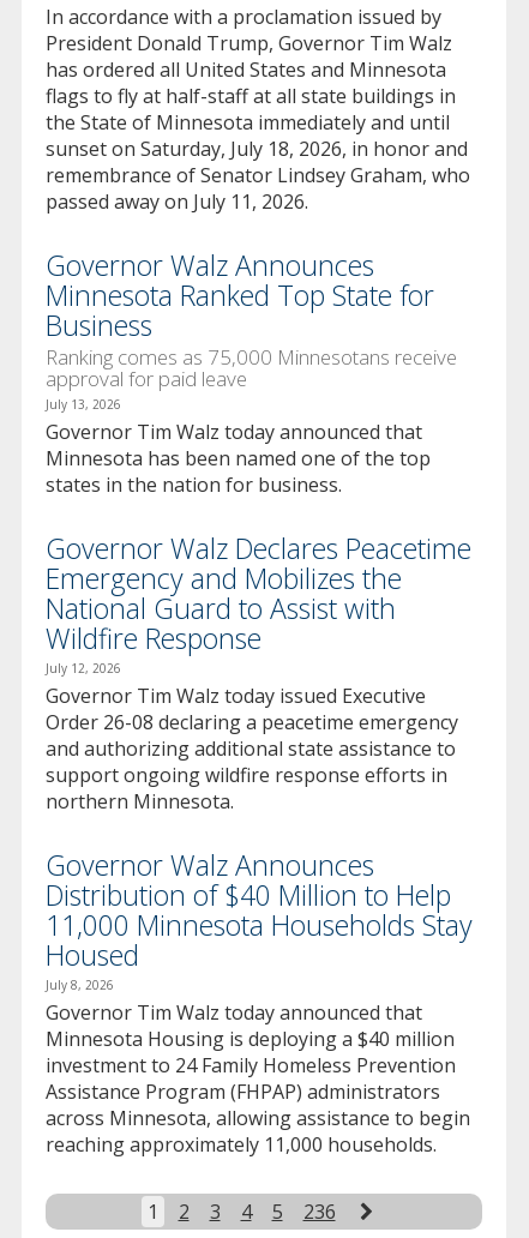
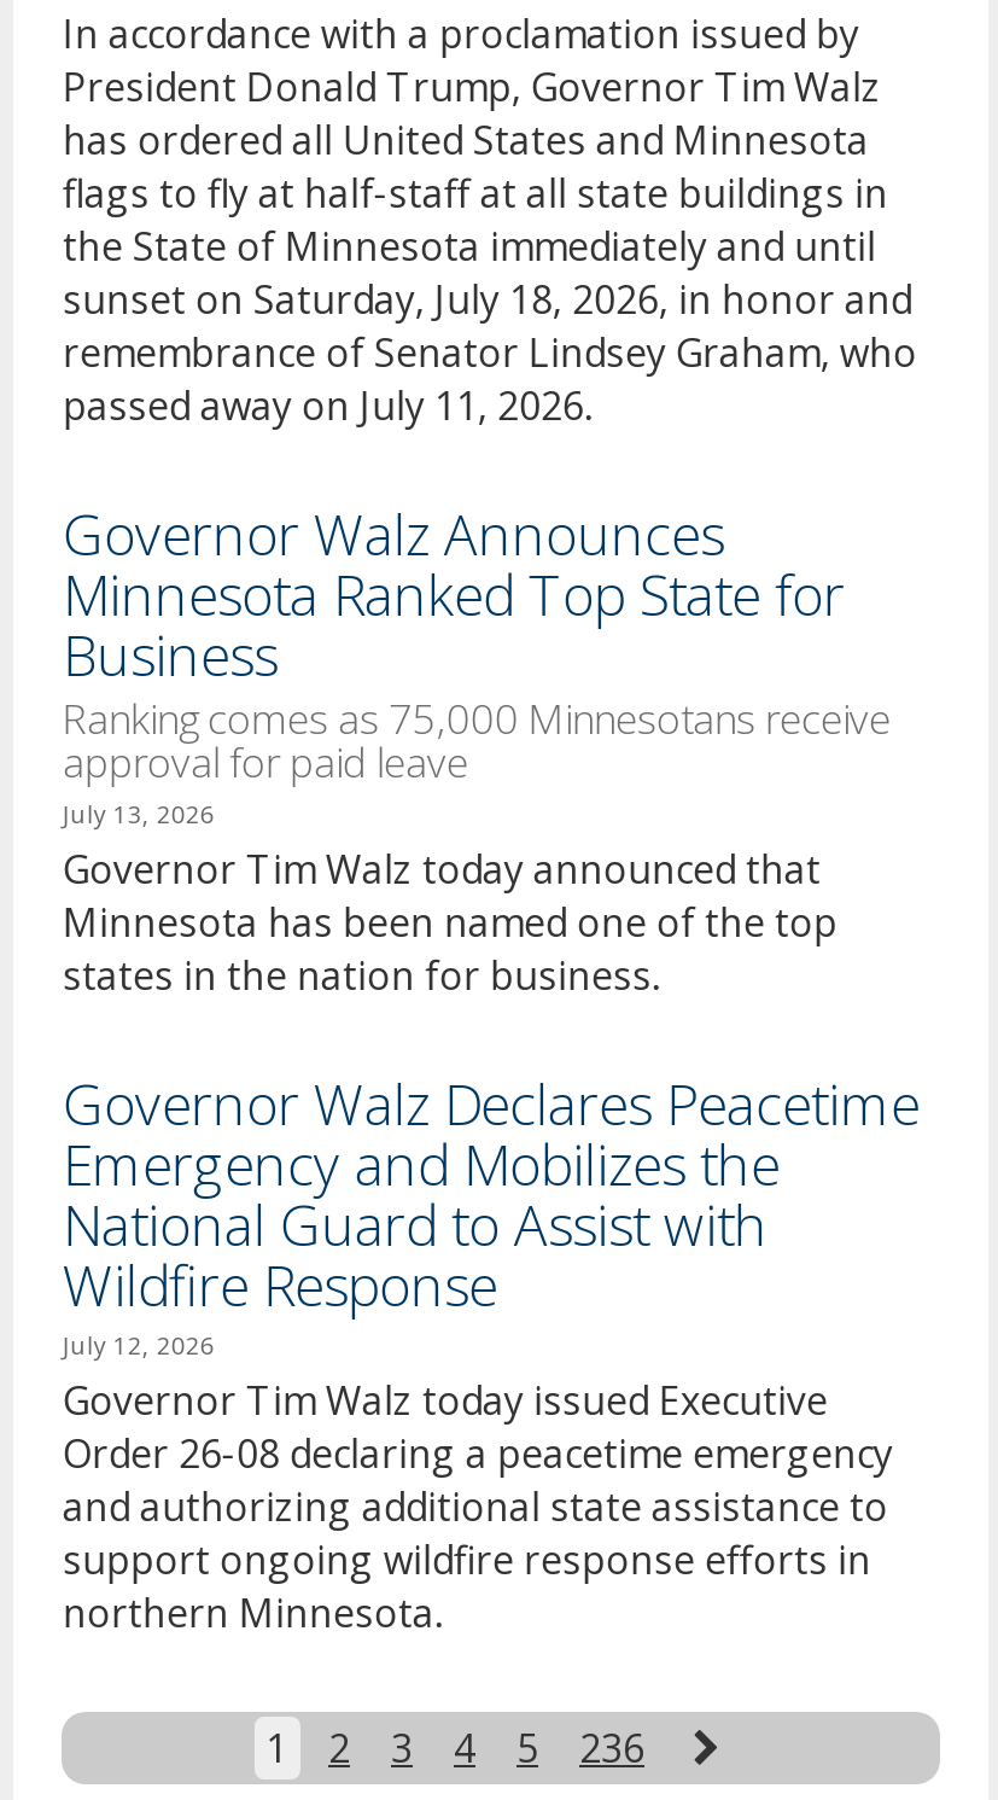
- Governor Walz Announces
- Distribution of $40 Million to Help
- 11,000 Minnesota Households Stay
- Housed
- July 8, 2026
- Governor Tim Walz today announced that
- Minnesota Housing is deploying a $40 million
- investment to 24 Family Homeless Prevention
- Assistance Program (FHPAP) administrators
- across Minnesota, allowing assistance to begin
- reaching approximately 11,000 households.
